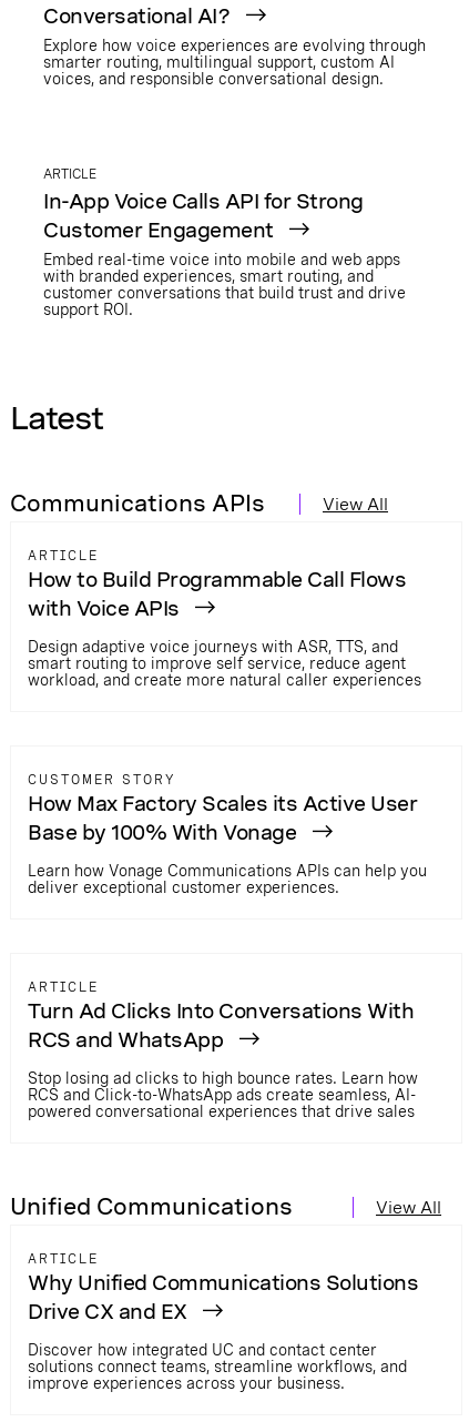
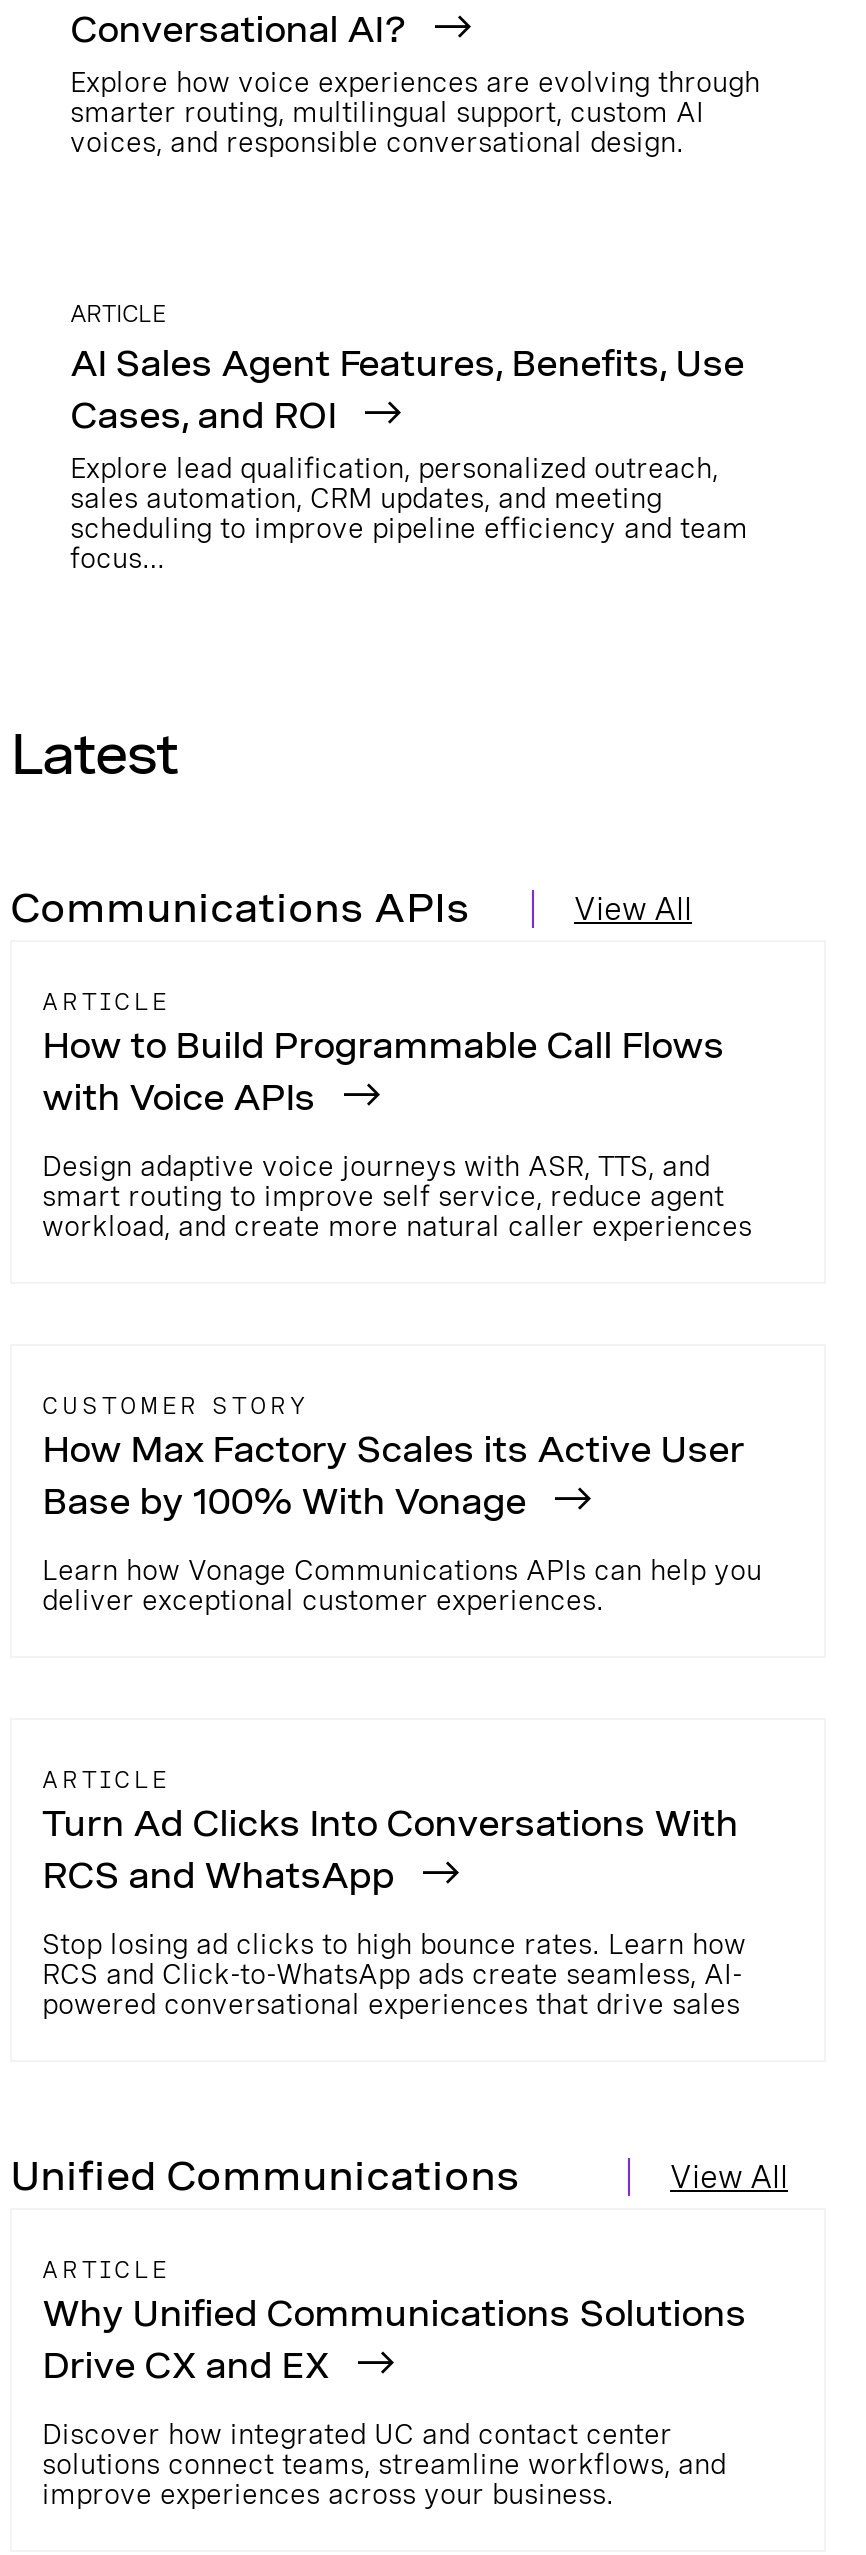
- In-App Voice Calls API for Strong
- Customer Engagement
- Embed real-time voice into mobile and web apps
- with branded experiences, smart routing, and
- customer conversations that build trust and drive
- support ROI.
+ AI Sales Agent Features, Benefits, Use
+ Cases, and ROI
+ Explore lead qualification, personalized outreach,
+ sales automation, CRM updates, and meeting
+ scheduling to improve pipeline efficiency and team
+ focus…
